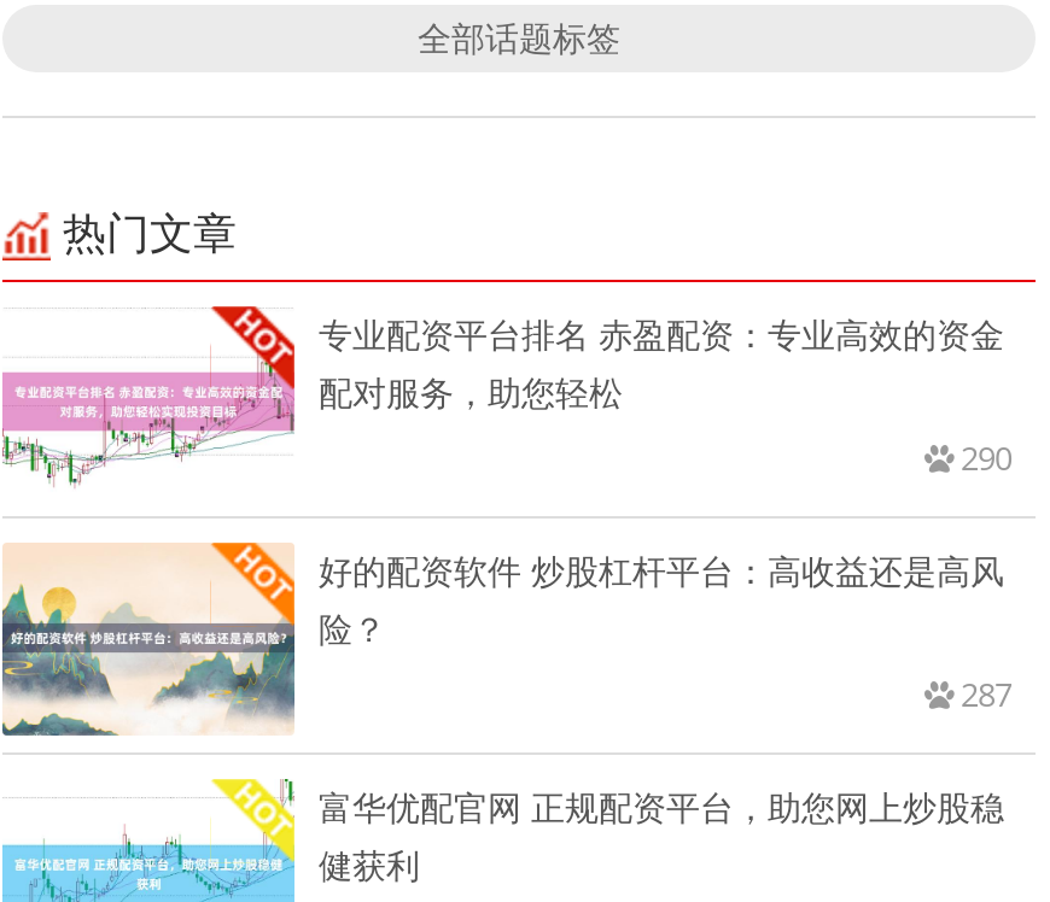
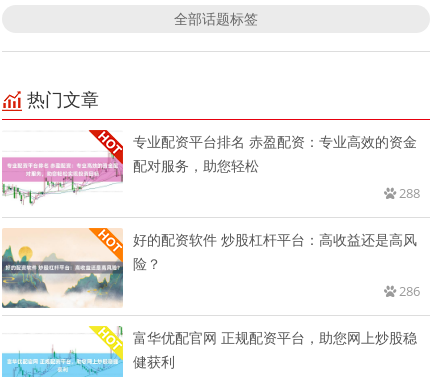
- 290
+ 288

- 287
+ 286
